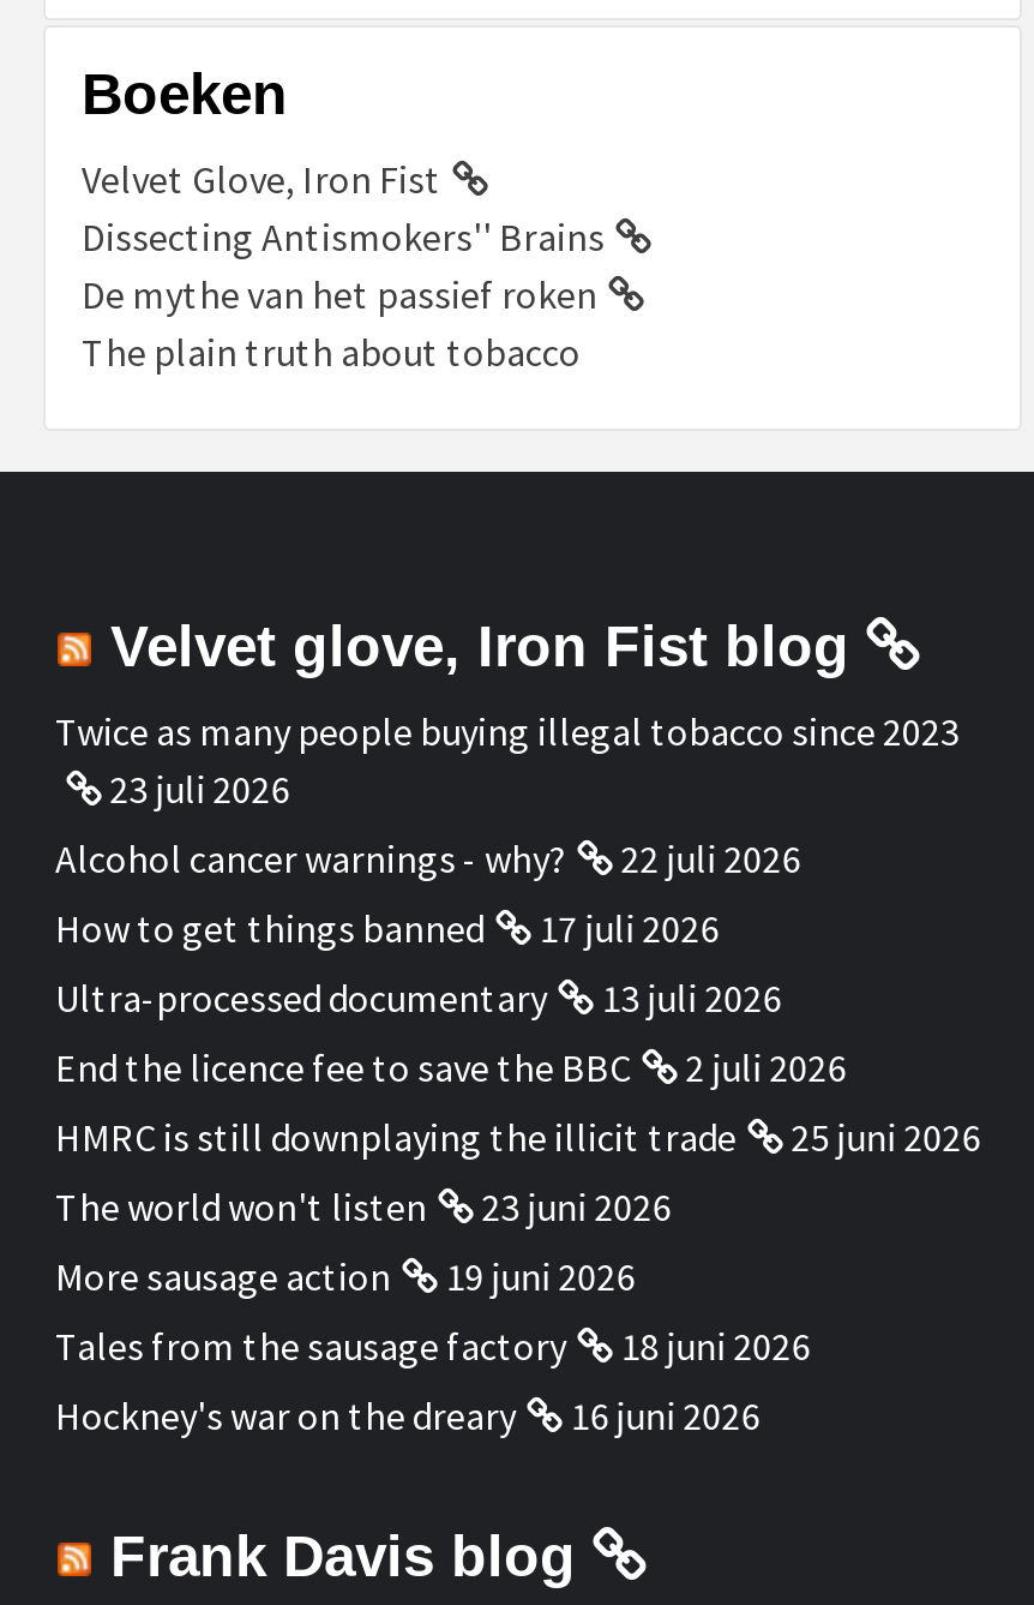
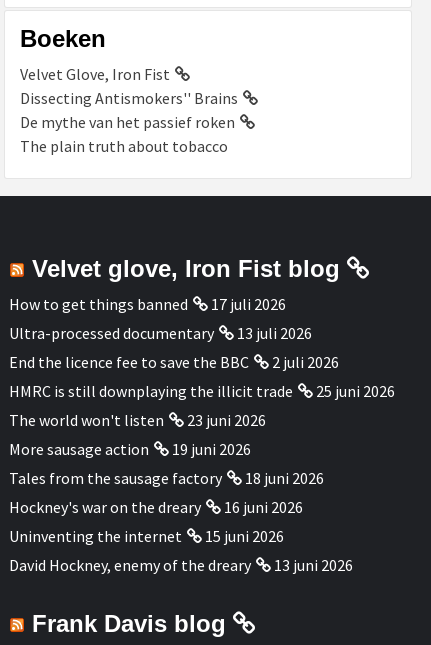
- Twice as many people buying illegal tobacco since 2023
- 23 juli 2026
- Alcohol cancer warnings - why?
- 22 juli 2026

moved up: How to get things banned | 17 juli 2026 | Ultra-processed documentary | ... | Hockney's war on the dreary | 16 juni 2026

+ Uninventing the internet
+ 15 juni 2026
+ David Hockney, enemy of the dreary
+ 13 juni 2026
